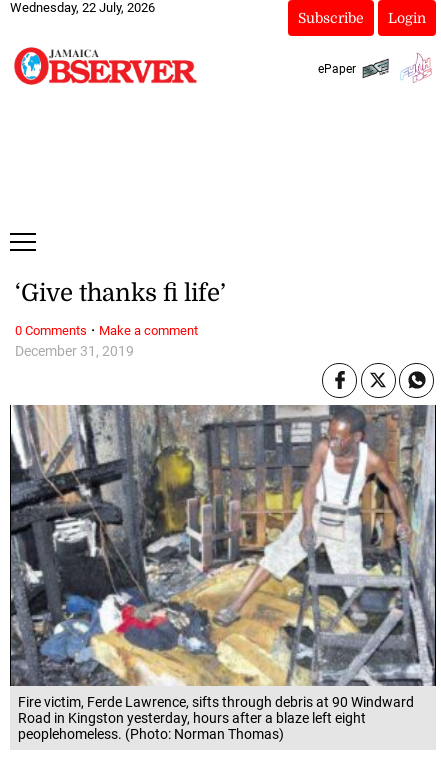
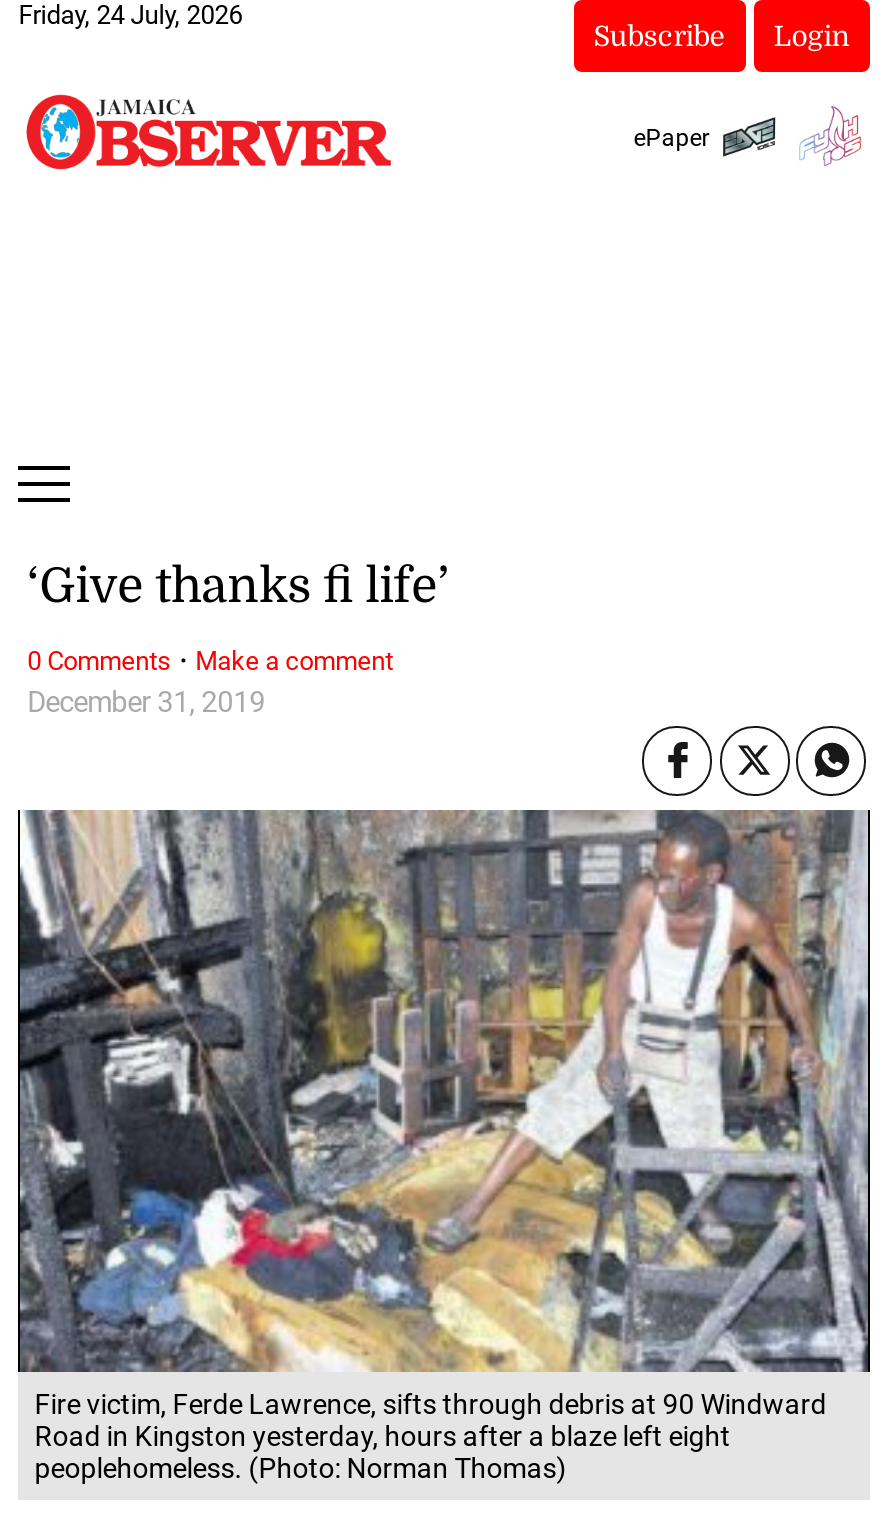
- Wednesday, 22 July, 2026
+ Friday, 24 July, 2026
